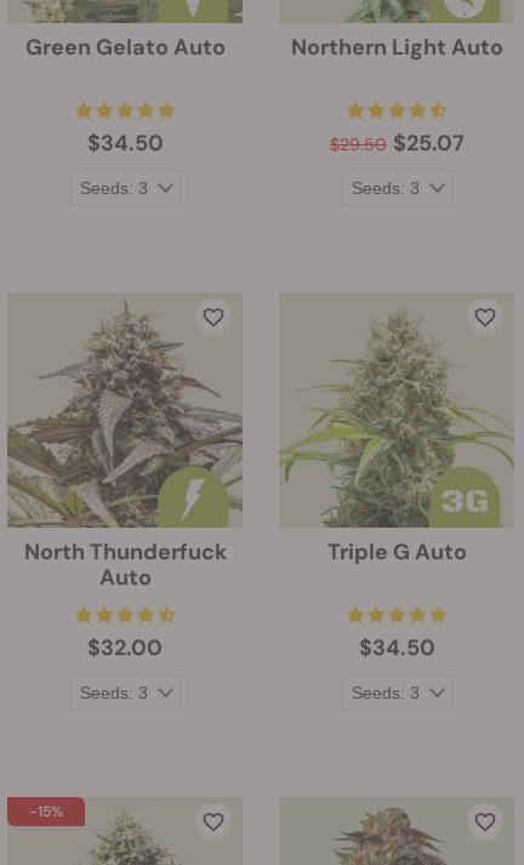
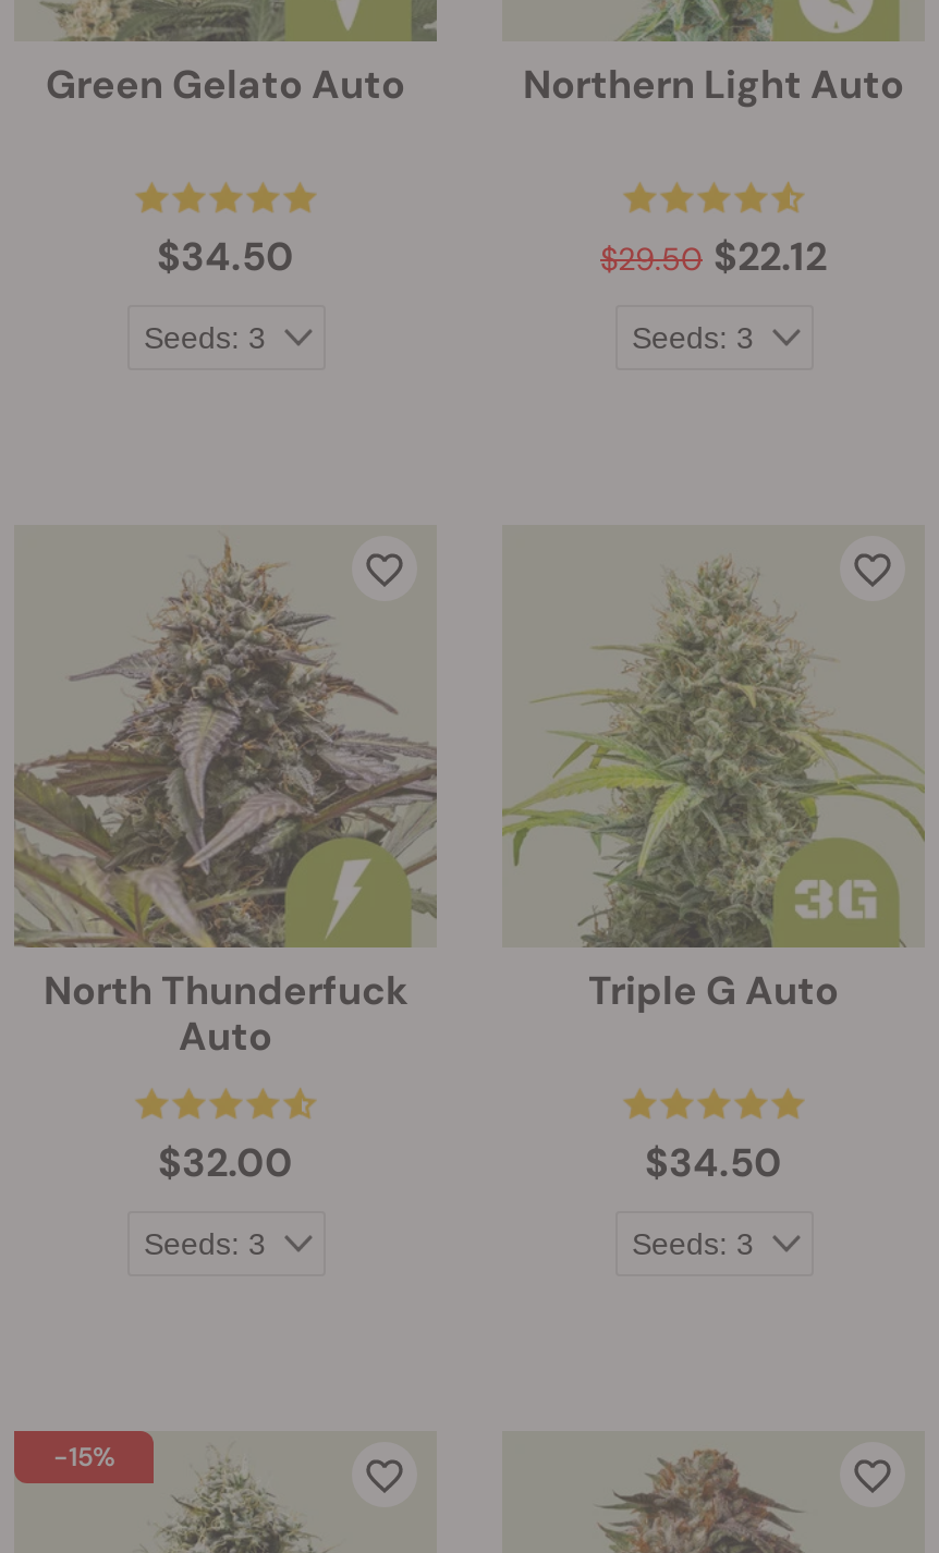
- $29.50 $25.07
+ $29.50 $22.12
